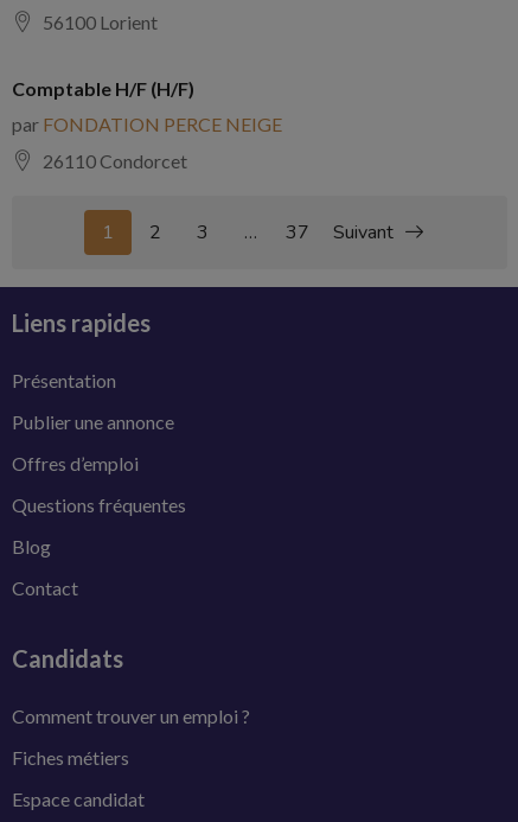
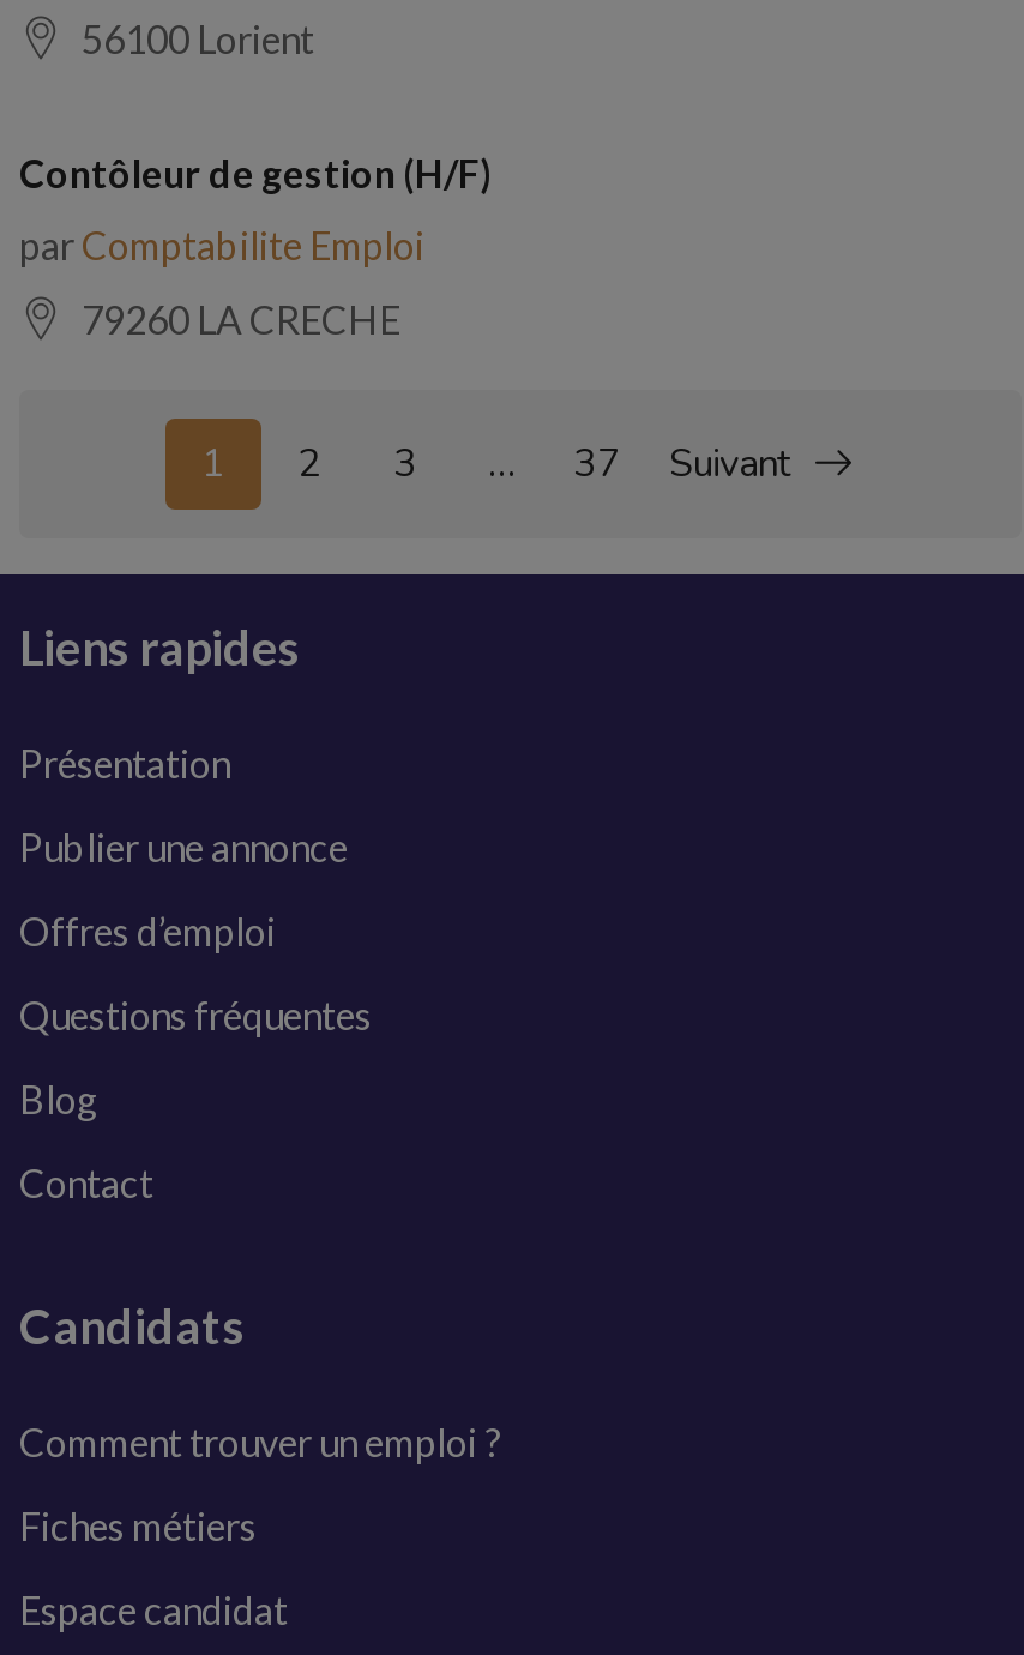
- Comptable H/F (H/F)
+ Contôleur de gestion (H/F)

- par FONDATION PERCE NEIGE
+ par Comptabilite Emploi

- 26110 Condorcet
+ 79260 LA CRECHE
